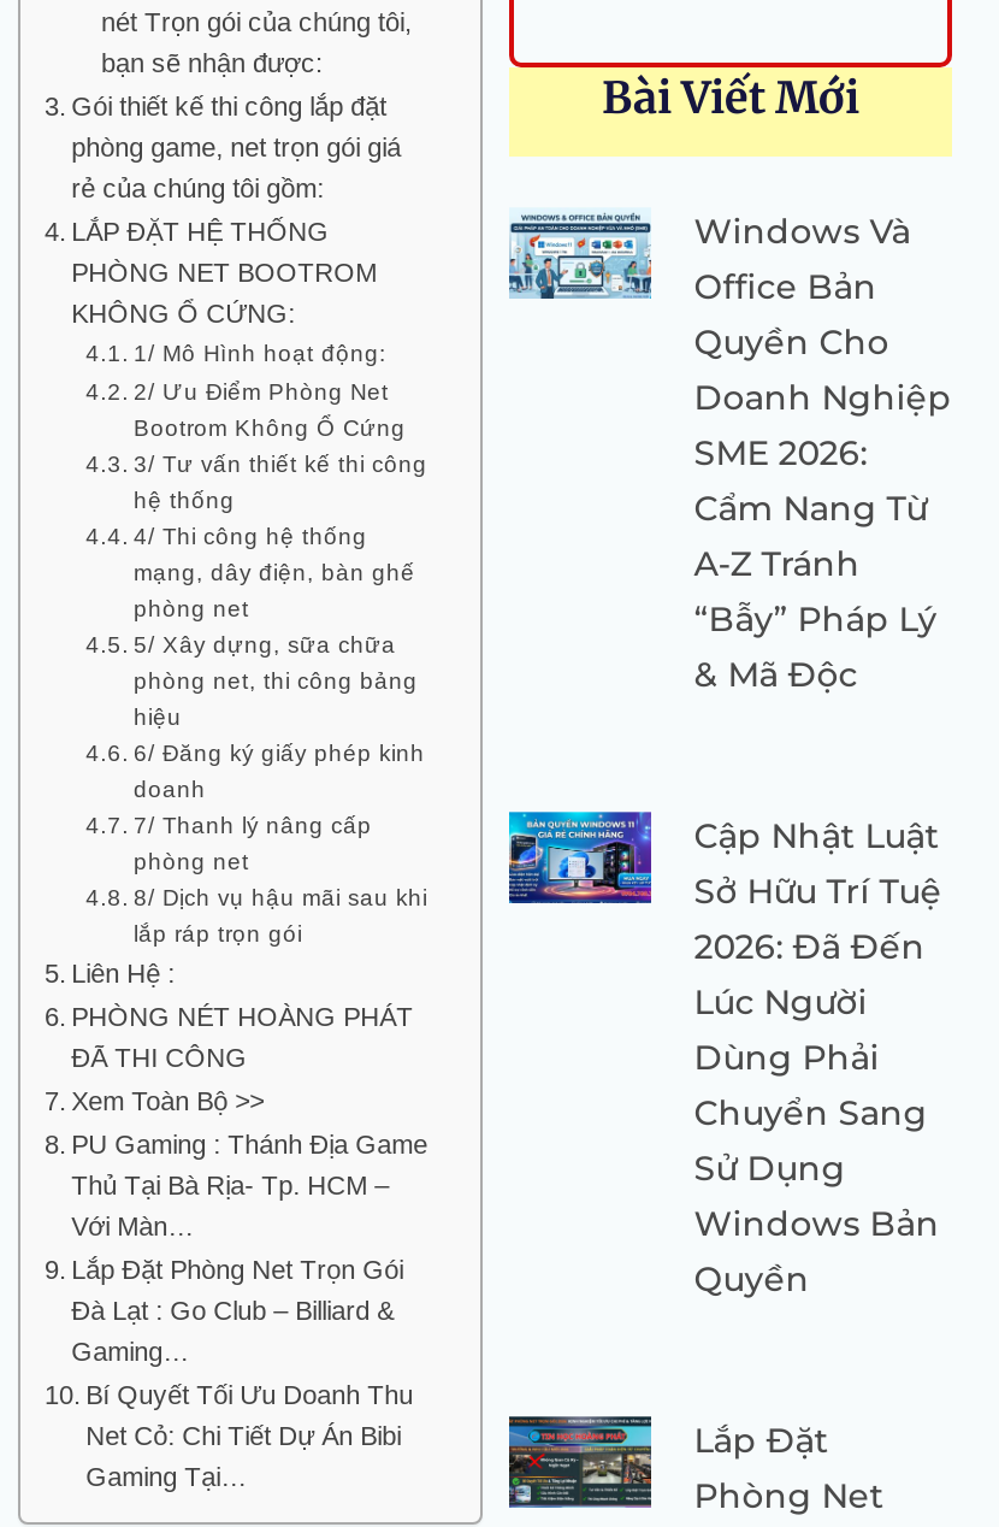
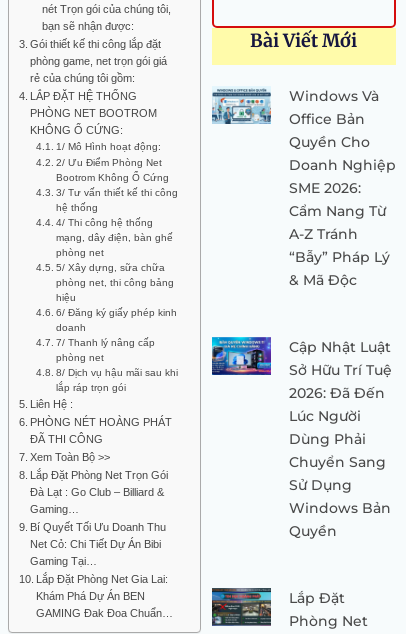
- PU Gaming : Thánh Địa Game
- Thủ Tại Bà Rịa- Tp. HCM –
- Với Màn…

moved up: Lắp Đặt Phòng Net Trọn Gói | Đà Lạt : Go Club – Billiard & | Gaming… | Bí Quyết Tối Ưu Doanh Thu | Net Cỏ: Chi Tiết Dự Án Bibi | Gaming Tại…

+ Lắp Đặt Phòng Net Gia Lai:
+ Khám Phá Dự Án BEN
+ GAMING Đak Đoa Chuẩn…
